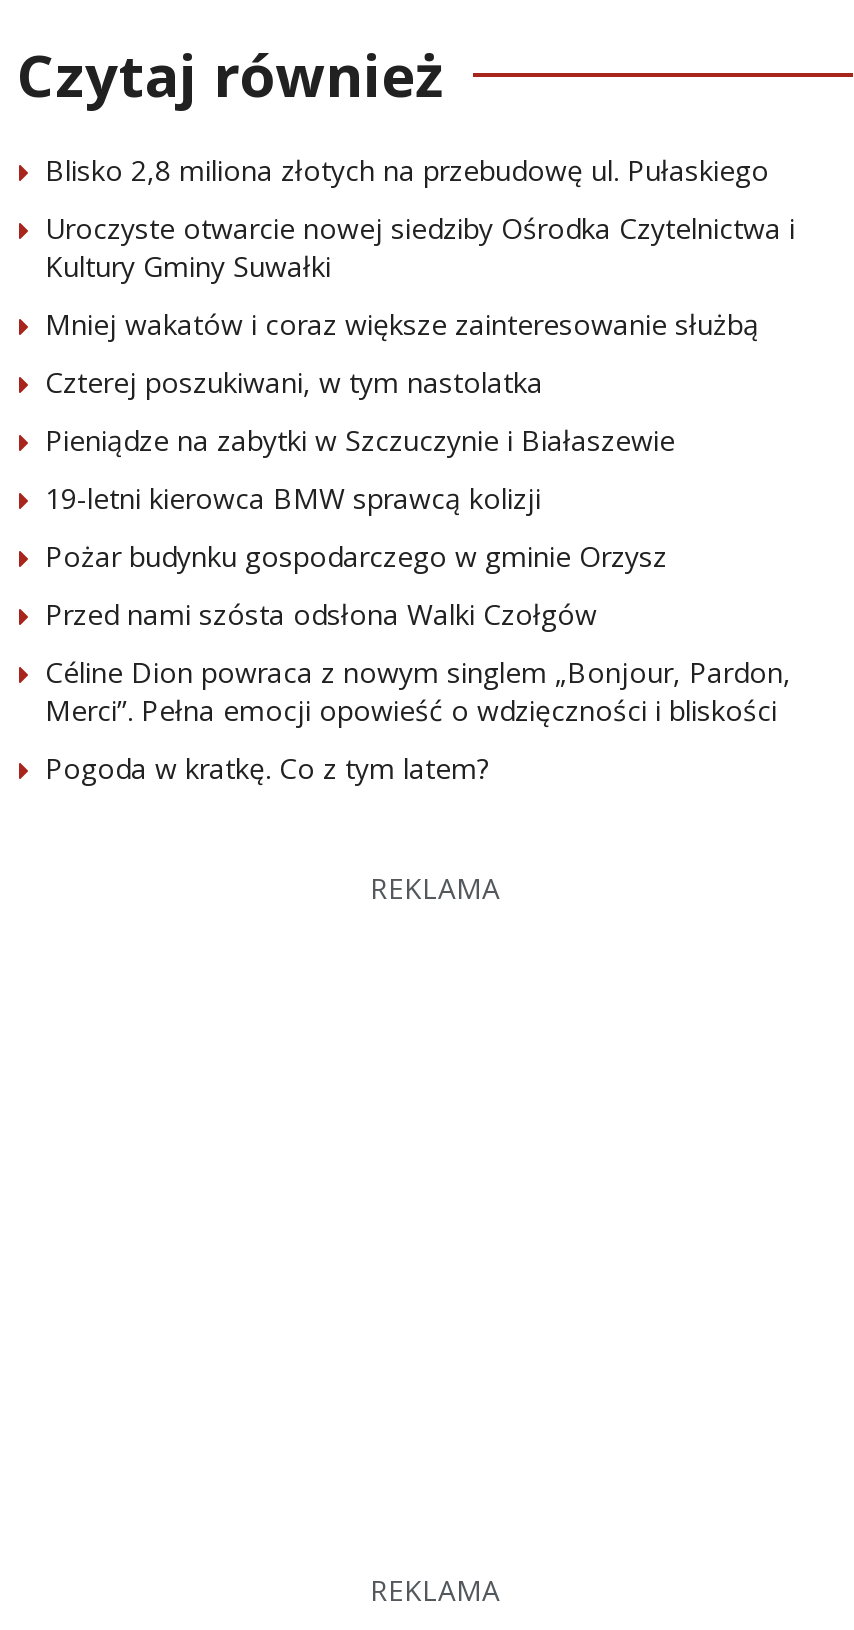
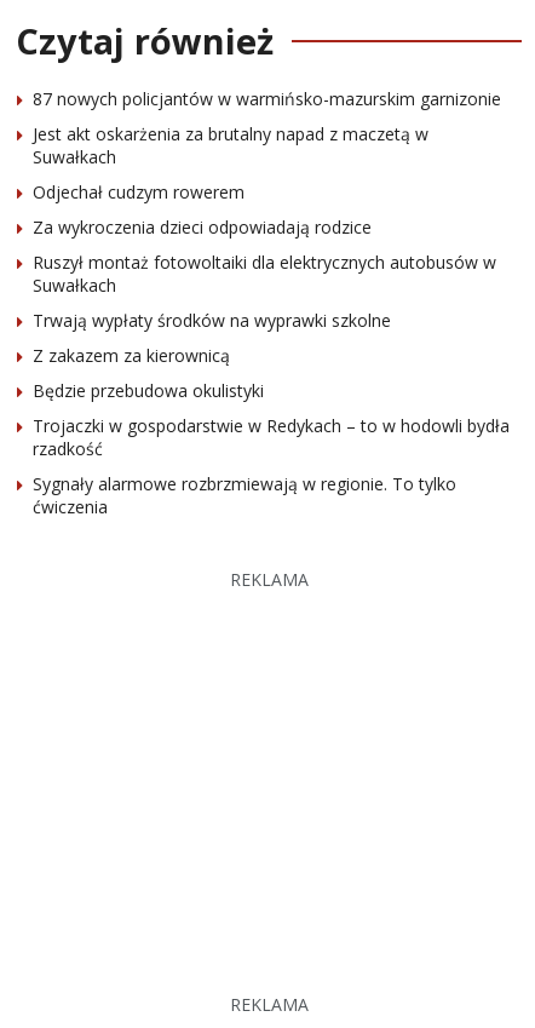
- Blisko 2,8 miliona złotych na przebudowę ul. Pułaskiego
+ 87 nowych policjantów w warmińsko-mazurskim garnizonie

- Uroczyste otwarcie nowej siedziby Ośrodka Czytelnictwa i
- Kultury Gminy Suwałki
+ Jest akt oskarżenia za brutalny napad z maczetą w
+ Suwałkach

- Mniej wakatów i coraz większe zainteresowanie służbą
+ Odjechał cudzym rowerem

- Czterej poszukiwani, w tym nastolatka
+ Za wykroczenia dzieci odpowiadają rodzice

- Pieniądze na zabytki w Szczuczynie i Białaszewie
+ Ruszył montaż fotowoltaiki dla elektrycznych autobusów w
+ Suwałkach

- 19-letni kierowca BMW sprawcą kolizji
+ Trwają wypłaty środków na wyprawki szkolne

- Pożar budynku gospodarczego w gminie Orzysz
+ Z zakazem za kierownicą

- Przed nami szósta odsłona Walki Czołgów
+ Będzie przebudowa okulistyki

- Céline Dion powraca z nowym singlem „Bonjour, Pardon,
- Merci”. Pełna emocji opowieść o wdzięczności i bliskości
+ Trojaczki w gospodarstwie w Redykach – to w hodowli bydła
+ rzadkość

- Pogoda w kratkę. Co z tym latem?
+ Sygnały alarmowe rozbrzmiewają w regionie. To tylko
+ ćwiczenia
